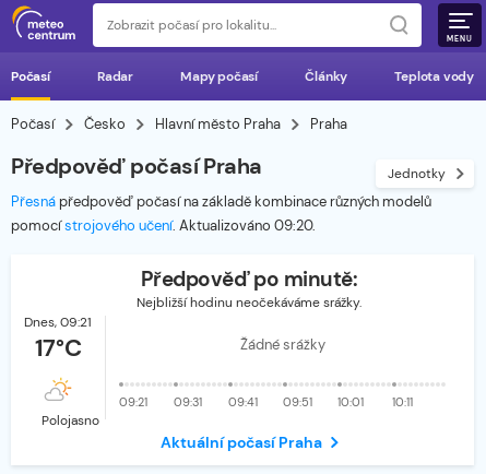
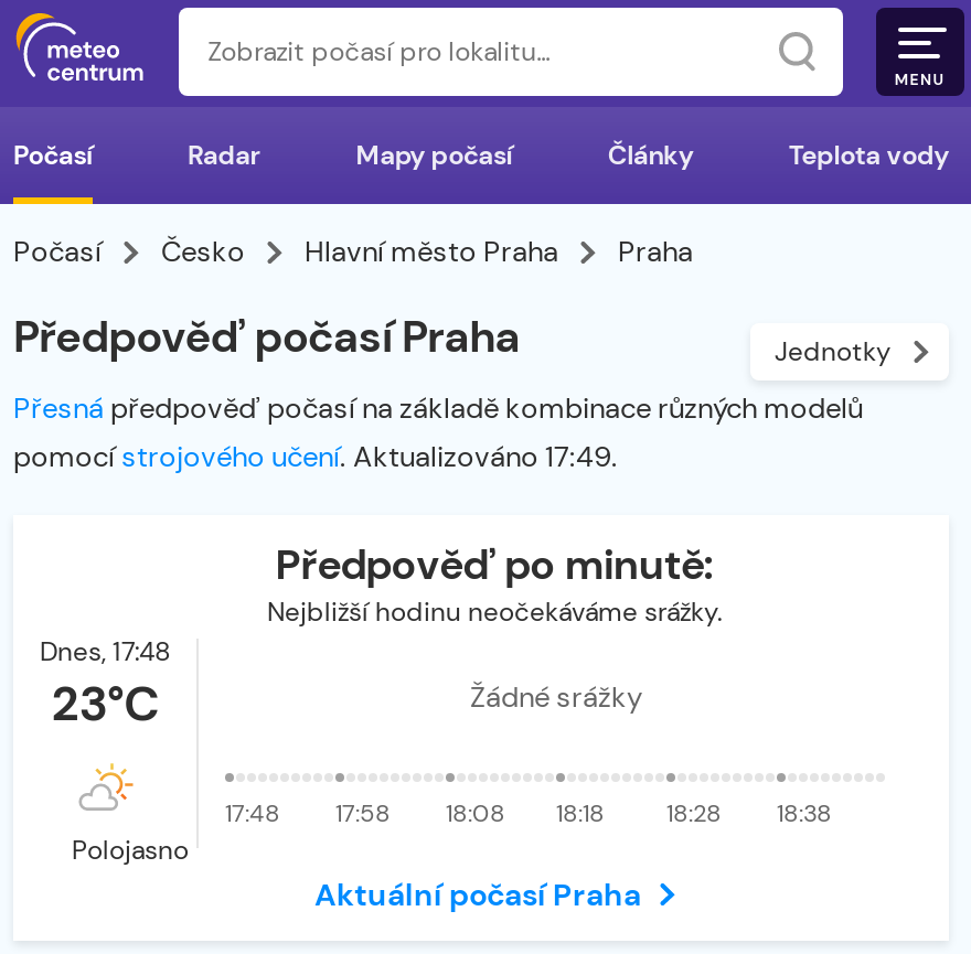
- pomocístrojového učení. Aktualizováno 09:20.
+ pomocístrojového učení. Aktualizováno 17:49.

- Dnes, 09:21
- 17°C
+ Dnes, 17:48
+ 23°C

- 09:21
+ 17:48

- 09:31
+ 17:58

- 09:41
+ 18:08

- 09:51
+ 18:18

- 10:01
+ 18:28

- 10:11
+ 18:38
